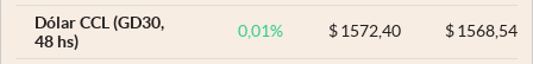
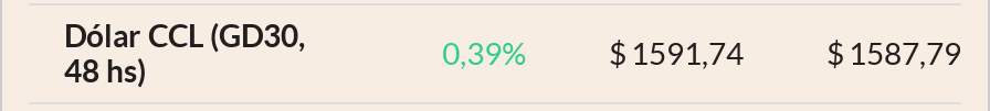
- 0,01%
+ 0,39%

- $ 1572,40
+ $ 1591,74

- $ 1568,54
+ $ 1587,79
